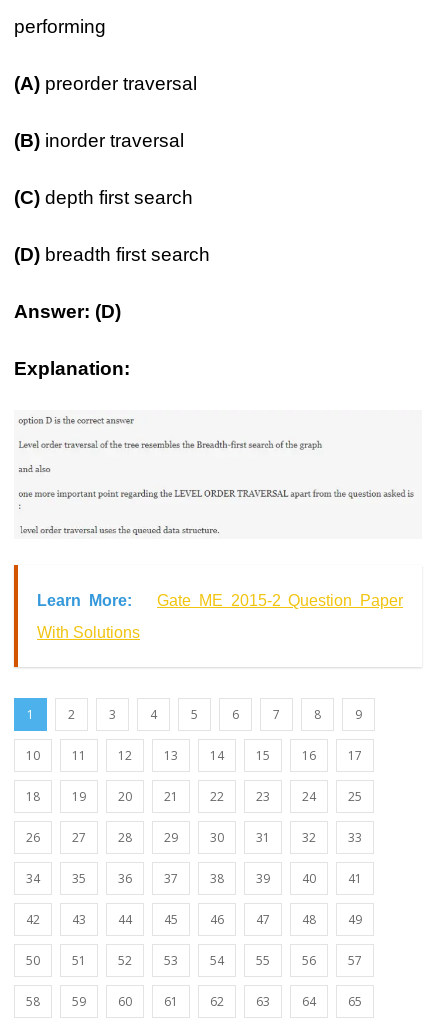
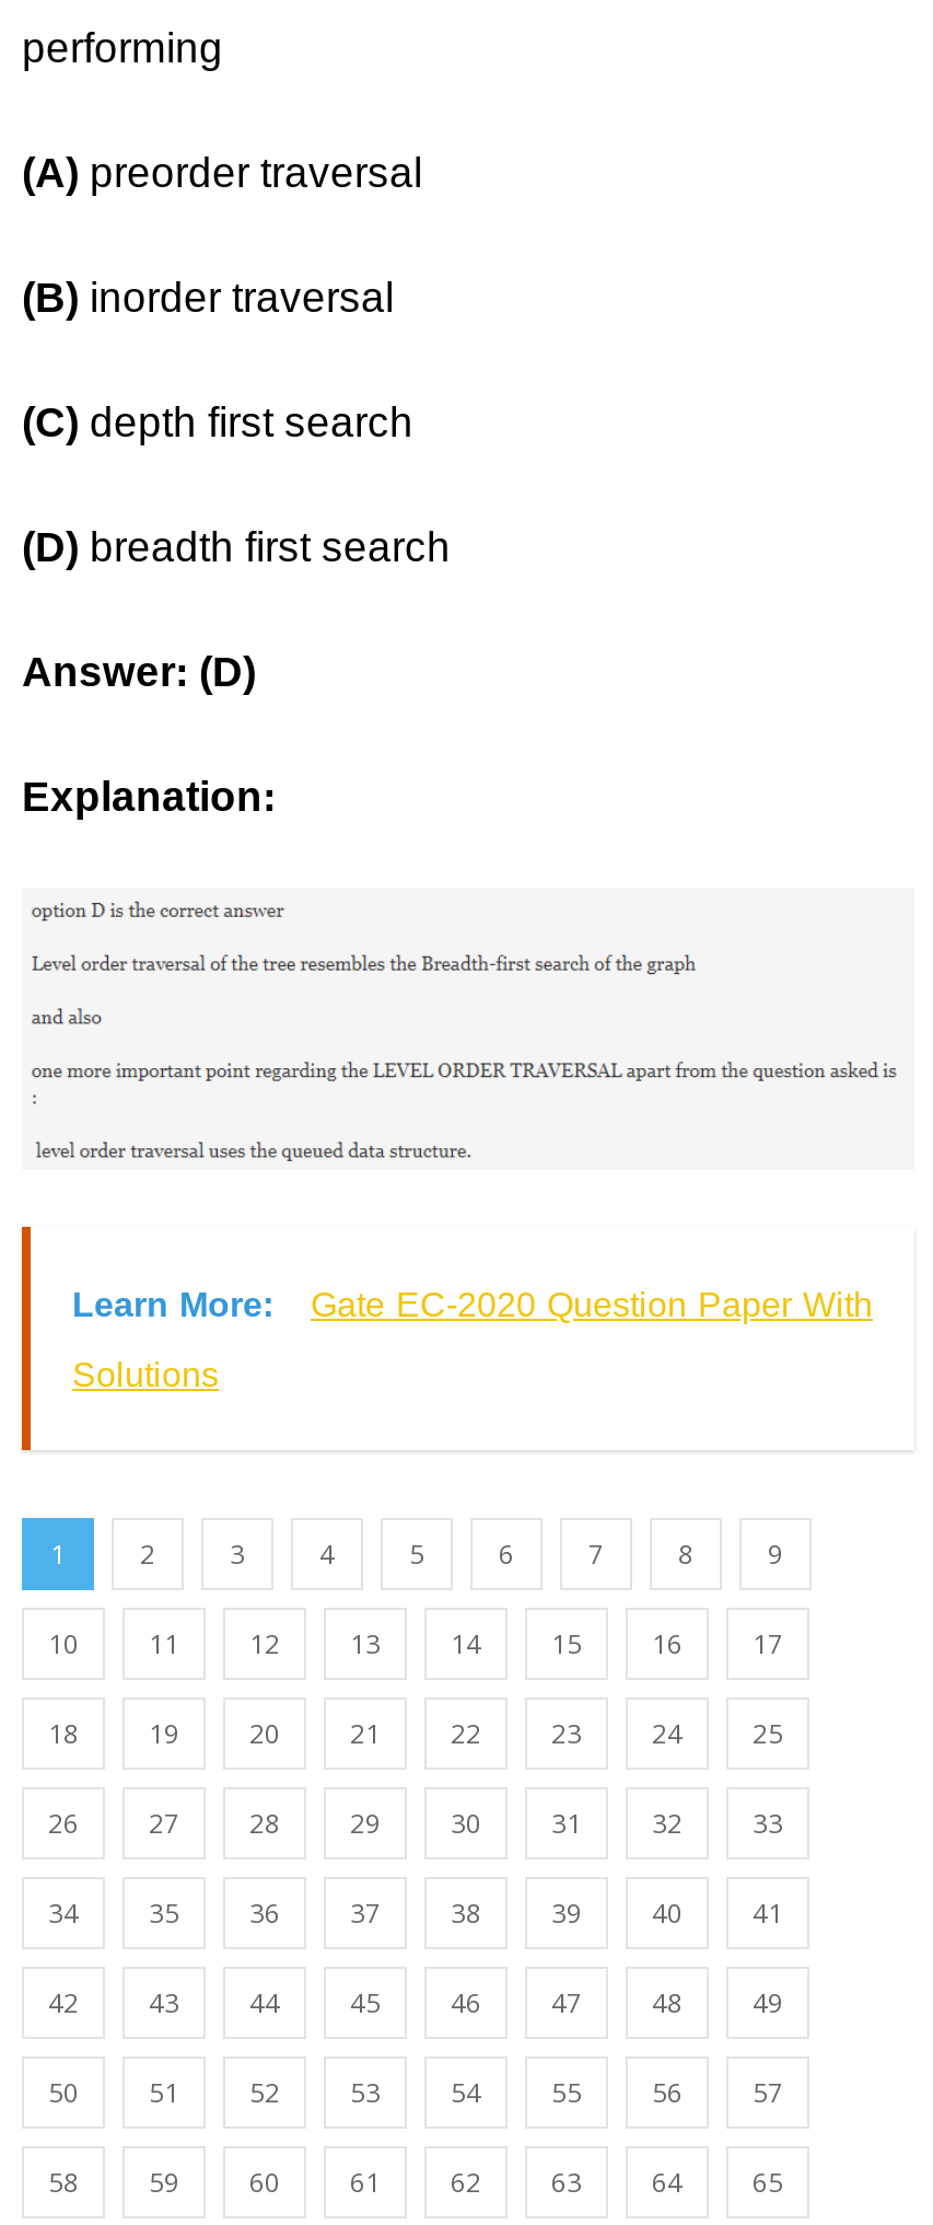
- Gate ME 2015-2 Question Paper
+ Gate EC-2020 Question Paper With

- With Solutions
+ Solutions
